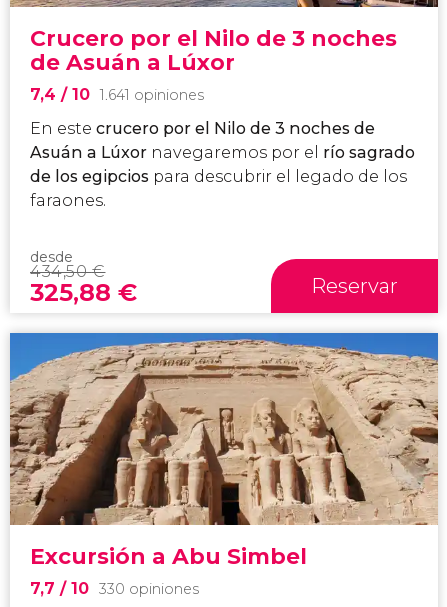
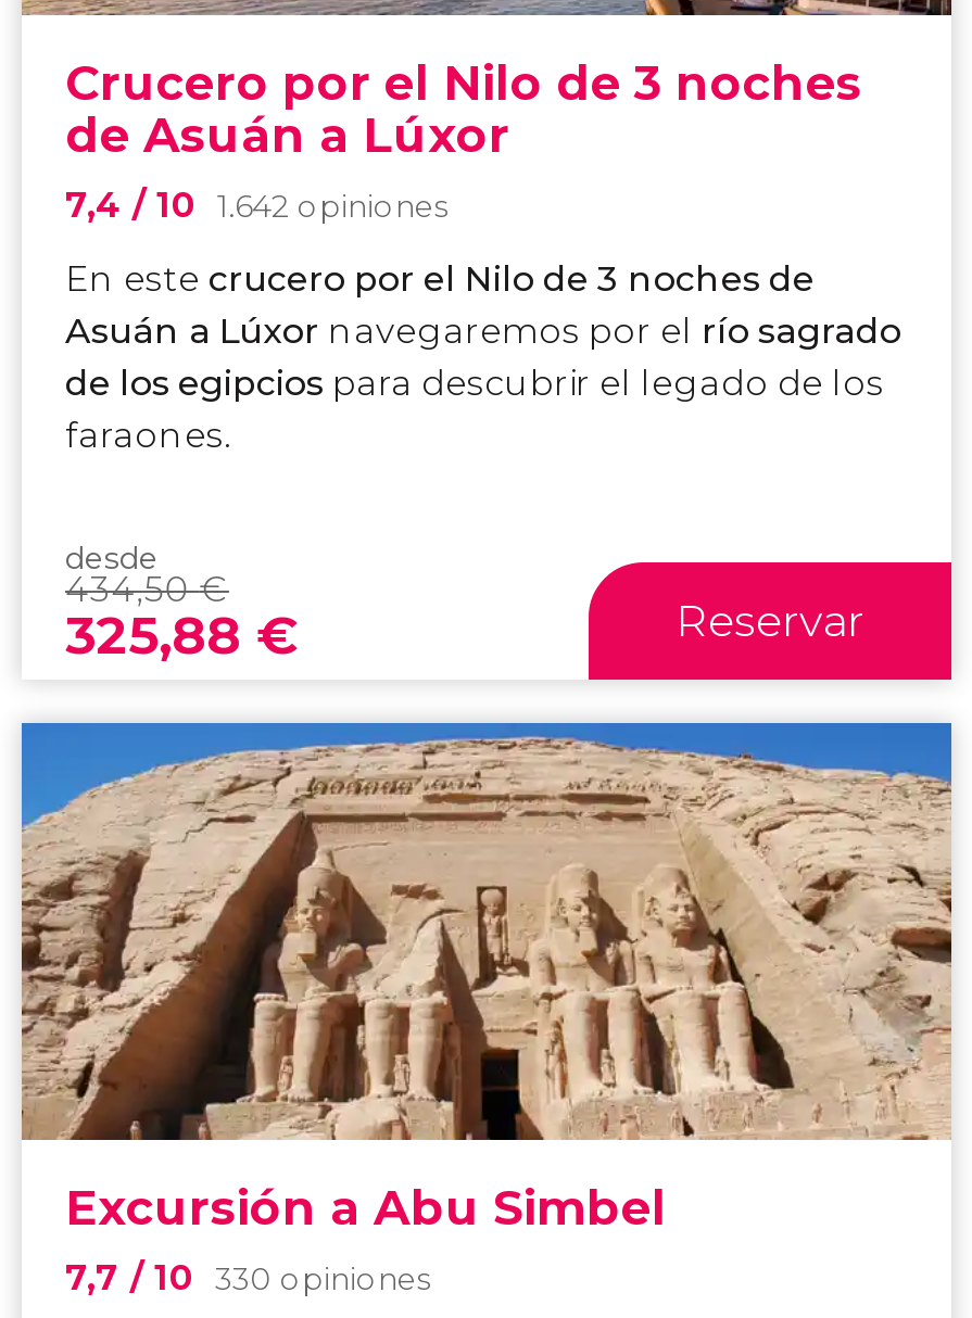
- 7,4 / 10 1.641 opiniones
+ 7,4 / 10 1.642 opiniones
